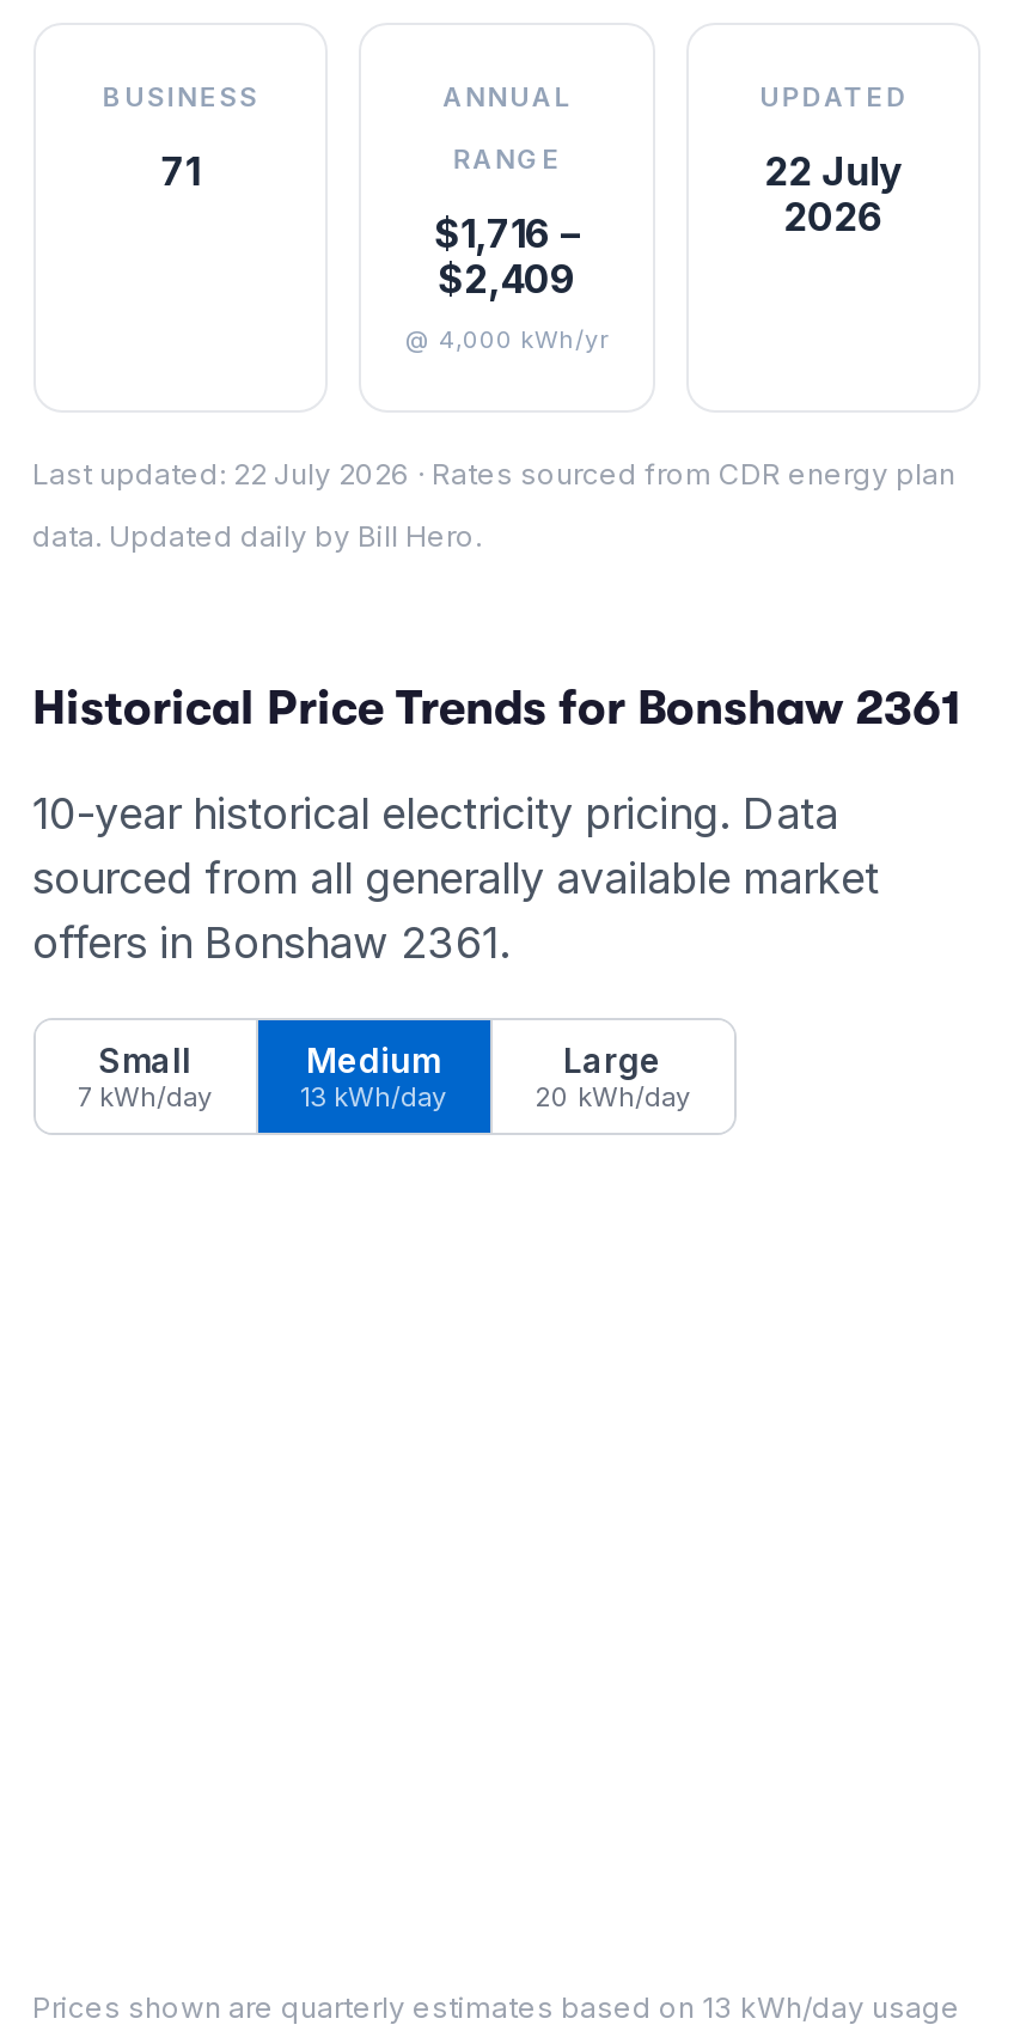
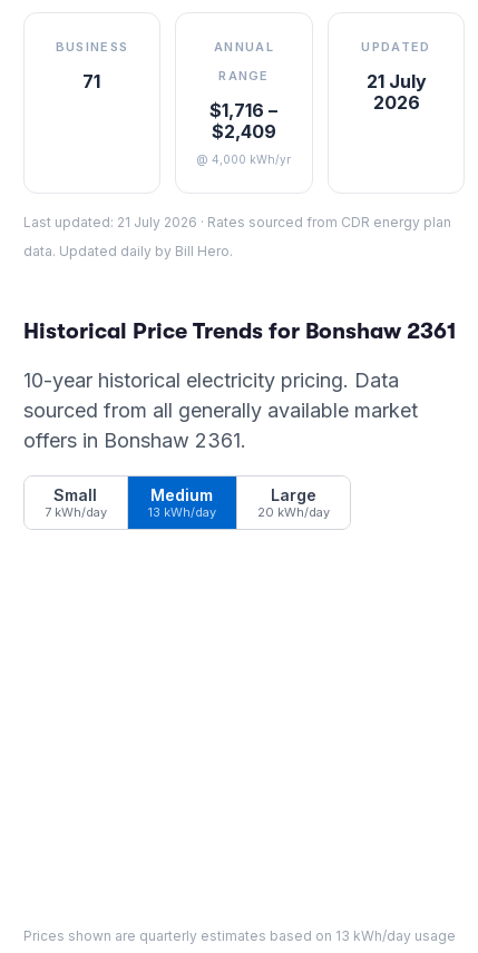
- 22 July
+ 21 July

- Last updated: 22 July 2026 · Rates sourced from CDR energy plan
+ Last updated: 21 July 2026 · Rates sourced from CDR energy plan
